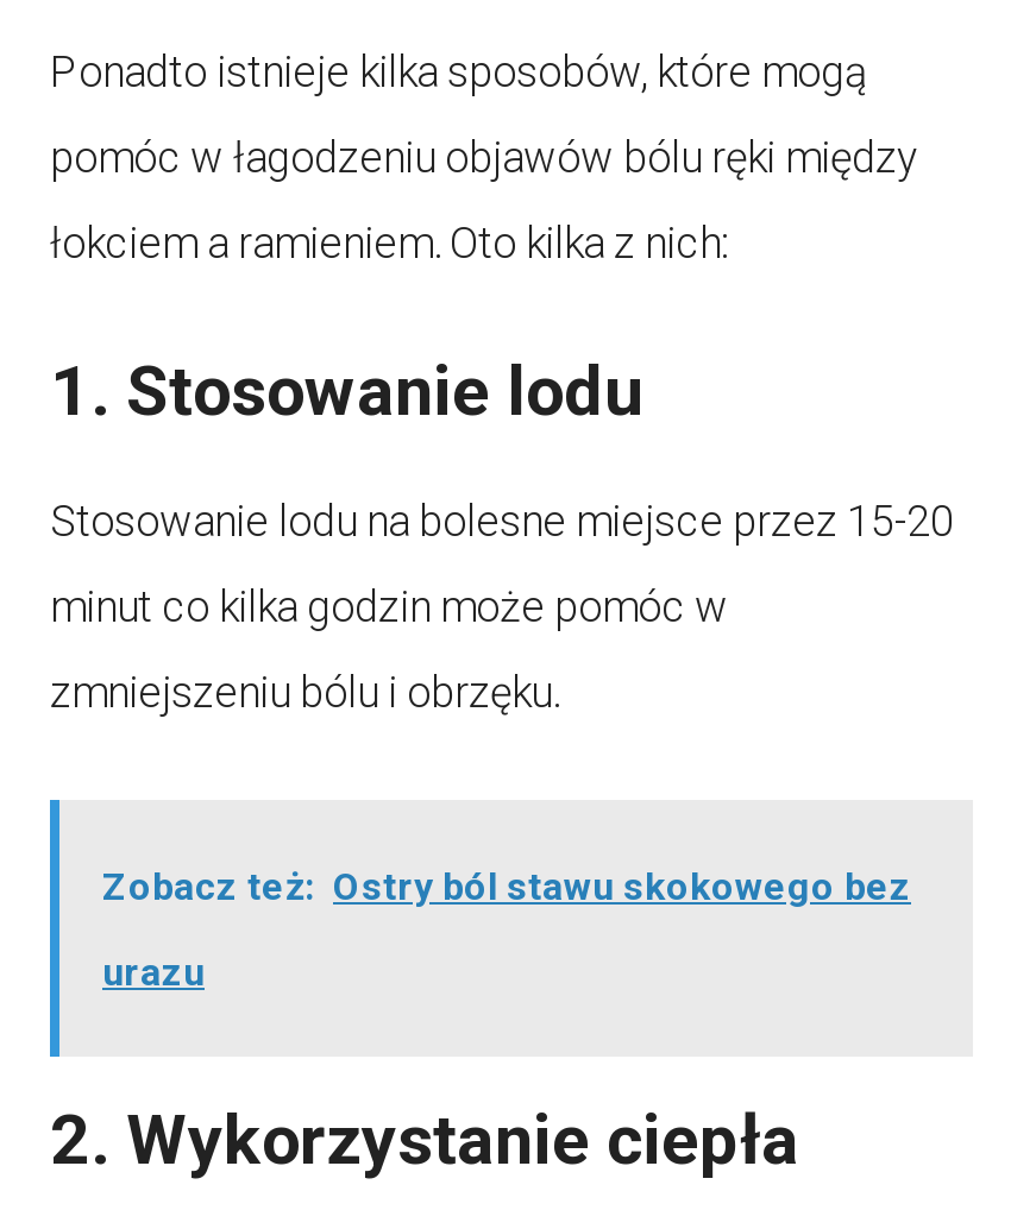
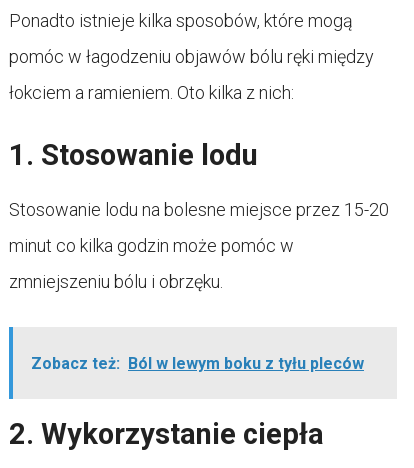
- Zobacz też: Ostry ból stawu skokowego bez
- urazu
+ Zobacz też: Ból w lewym boku z tyłu pleców
